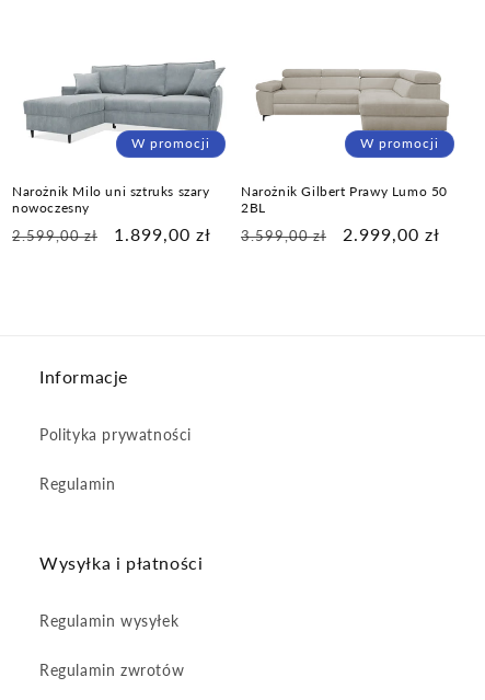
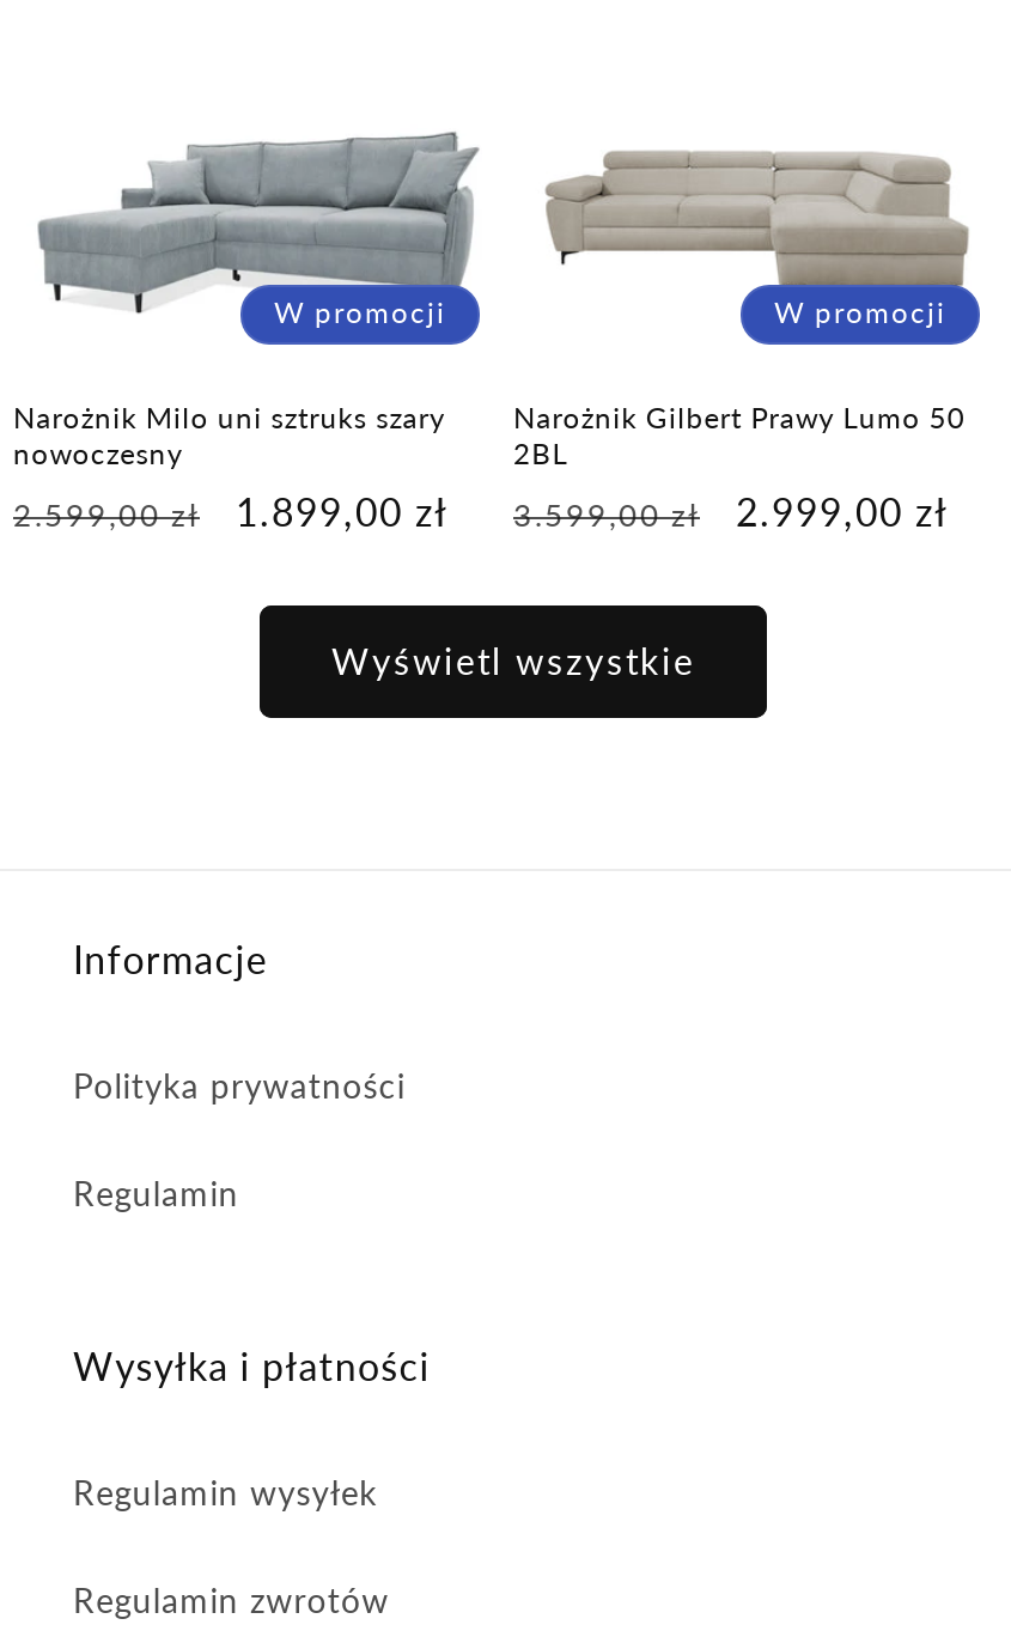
+ Wyświetl wszystkie
